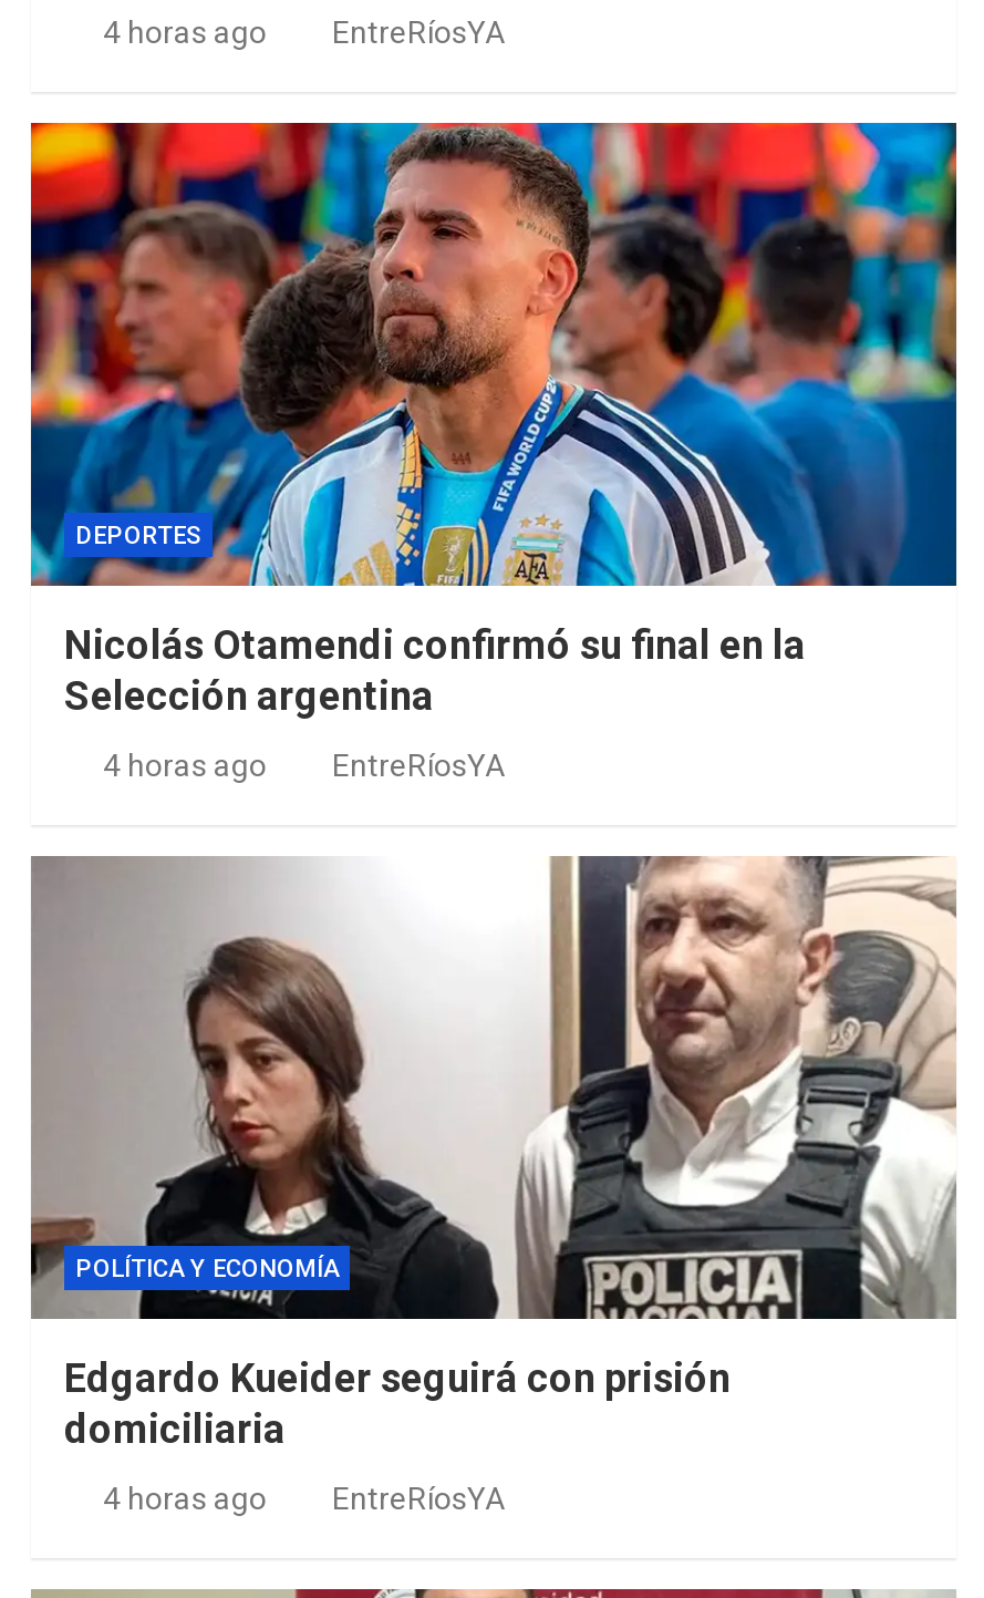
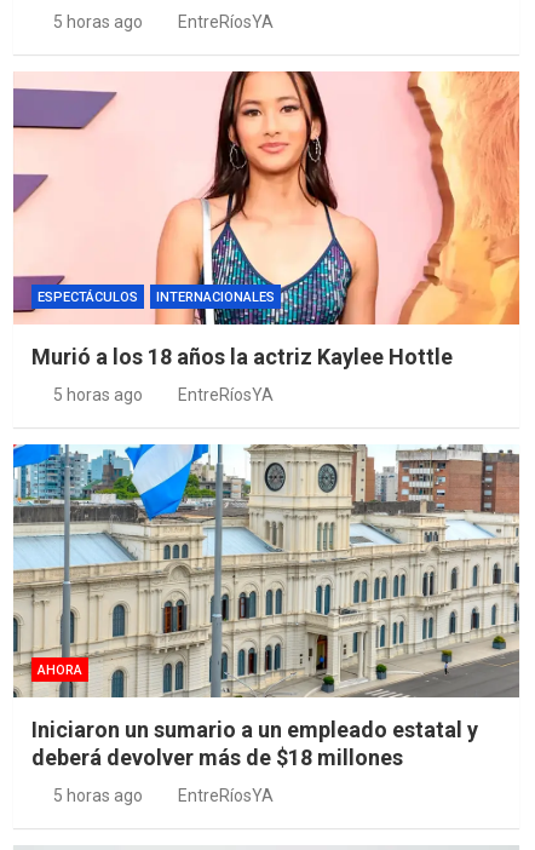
- 4 horas ago EntreRíosYA
+ 5 horas ago EntreRíosYA

- [image]
- DEPORTES
+ [image]
+ ESPECTÁCULOS
+ INTERNACIONALES

- Nicolás Otamendi confirmó su final en la
- Selección argentina
+ Murió a los 18 años la actriz Kaylee Hottle

- 4 horas ago EntreRíosYA
+ 5 horas ago EntreRíosYA

- [image]
- POLÍTICA Y ECONOMÍA
+ [image]
+ AHORA

- Edgardo Kueider seguirá con prisión
- domiciliaria
+ Iniciaron un sumario a un empleado estatal y
+ deberá devolver más de $18 millones

- 4 horas ago EntreRíosYA
+ 5 horas ago EntreRíosYA
